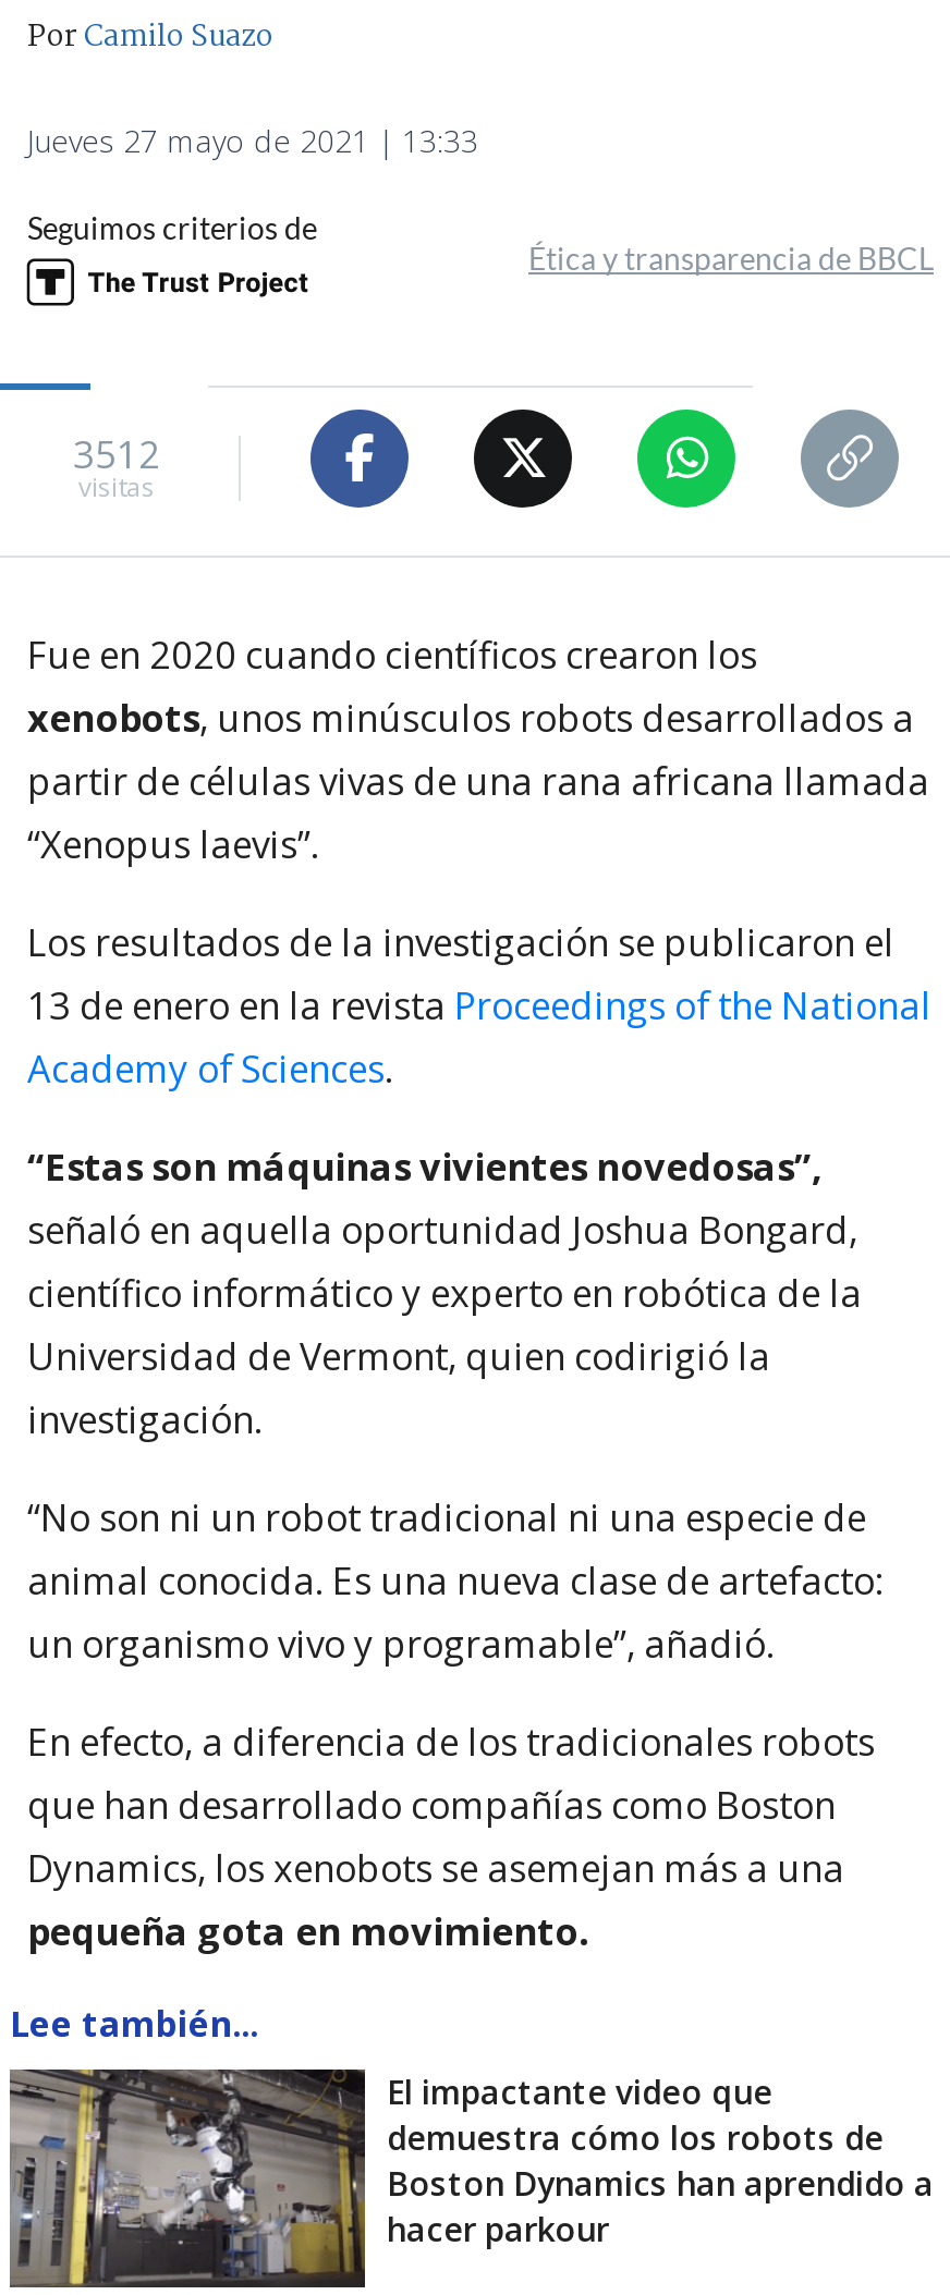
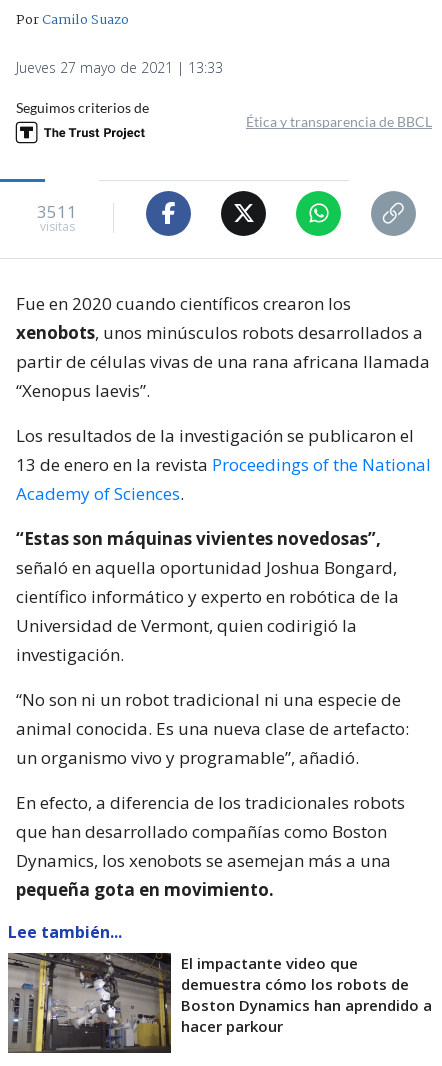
- 3512
+ 3511
